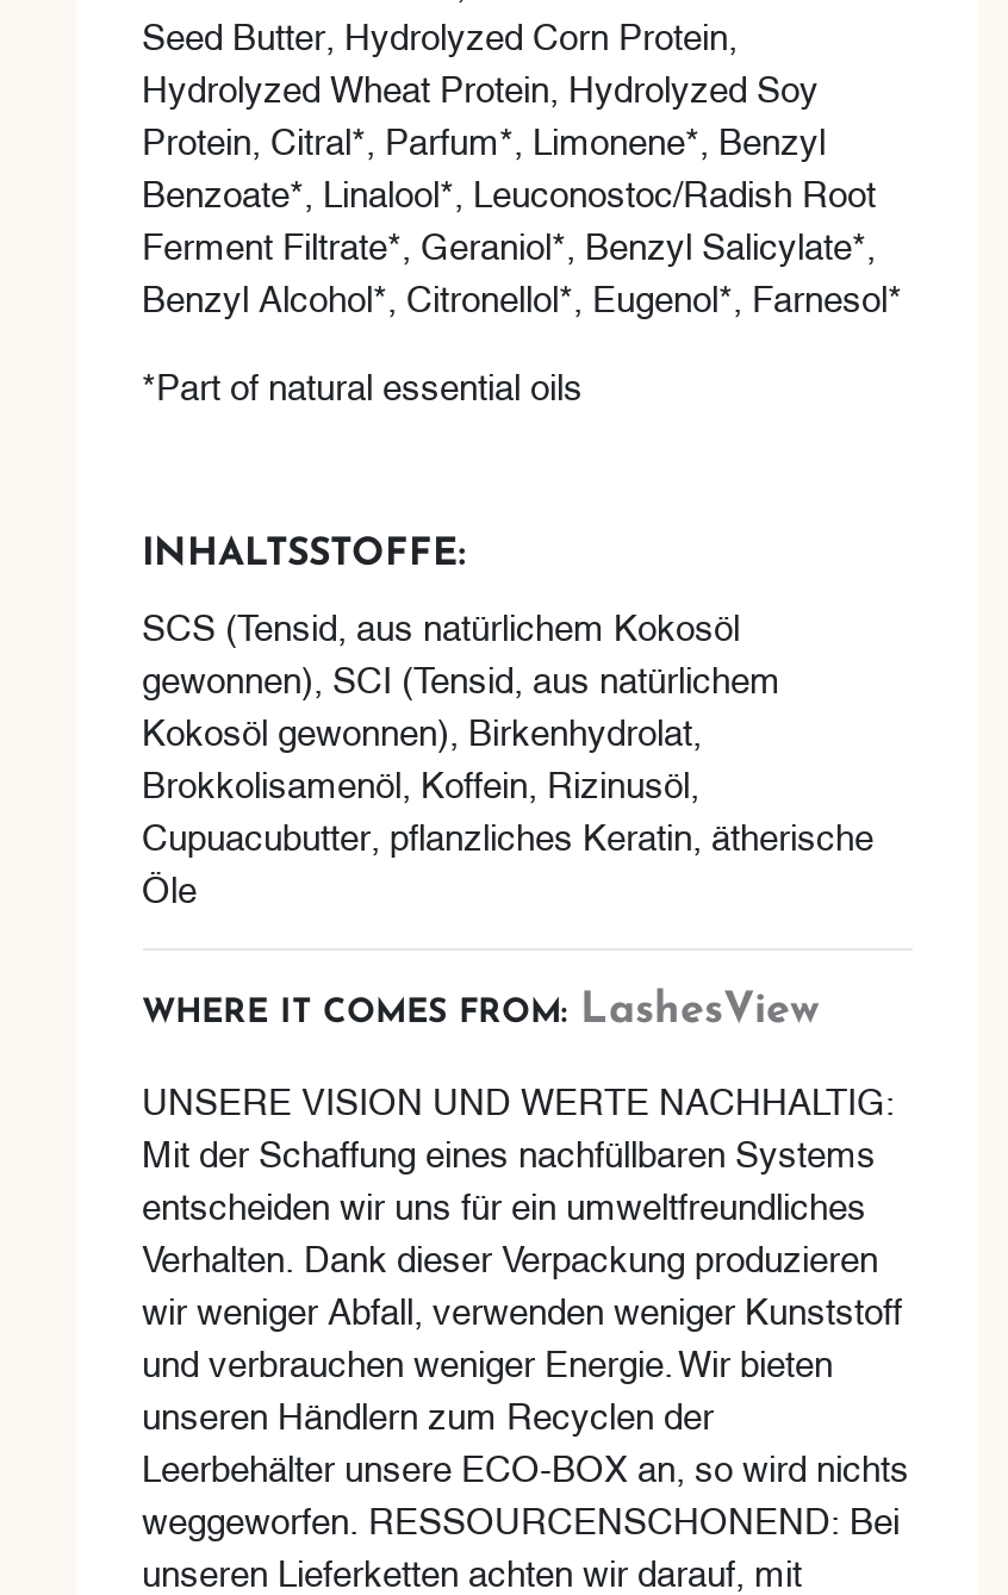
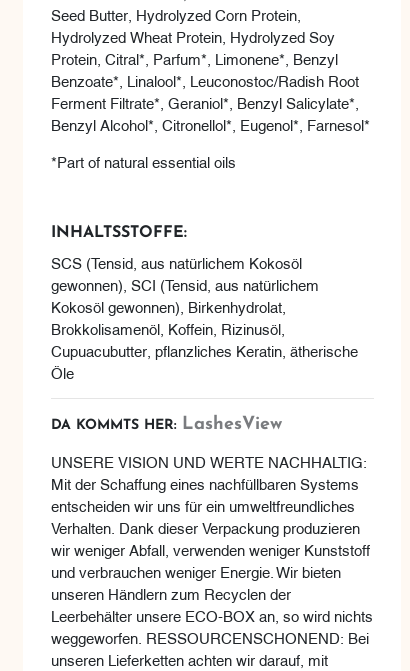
- WHERE IT COMES FROM: LashesView
+ DA KOMMTS HER: LashesView
